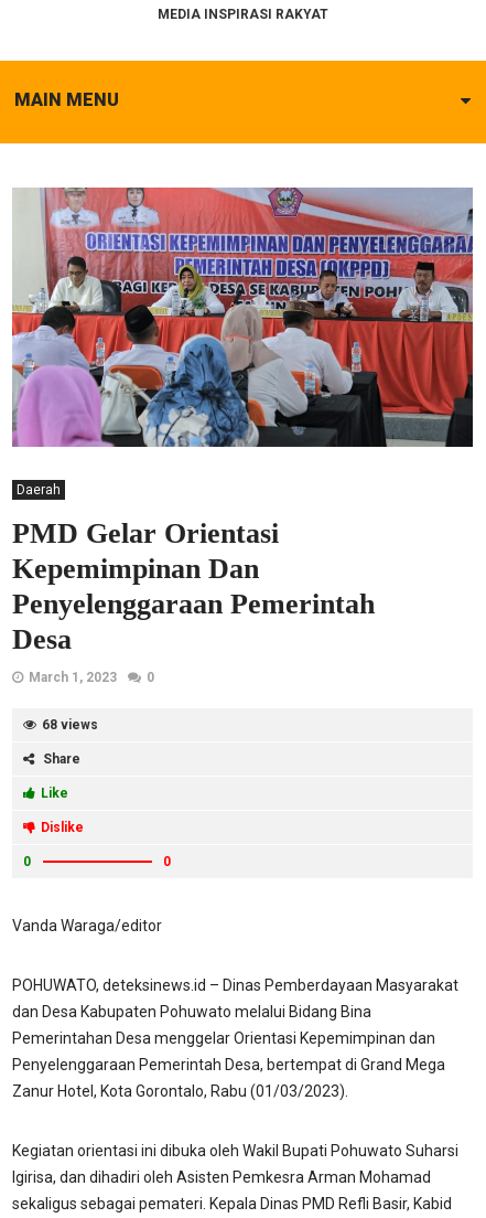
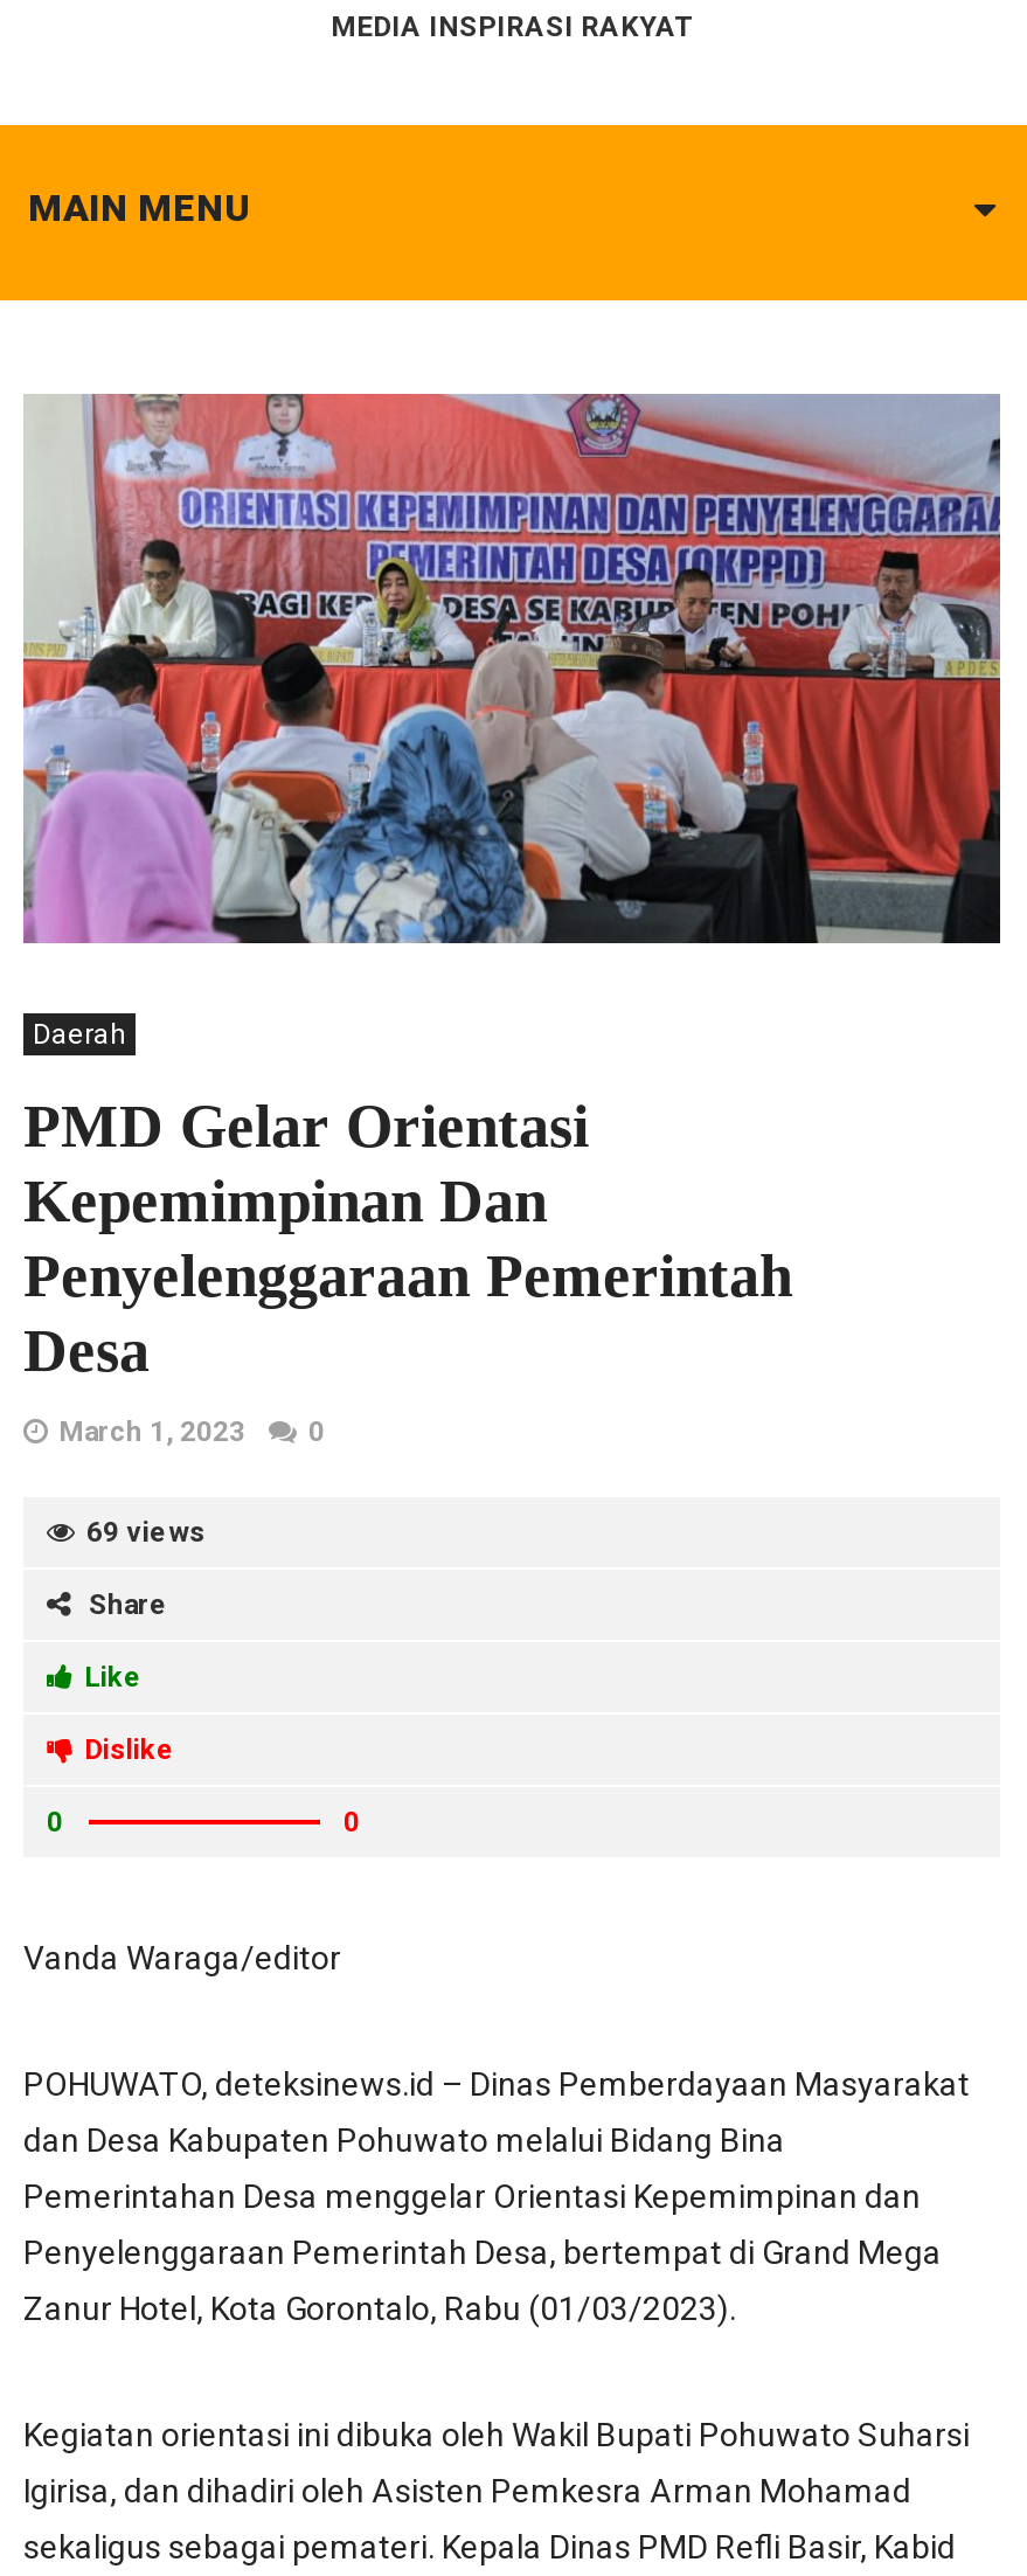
- 68 views
+ 69 views
